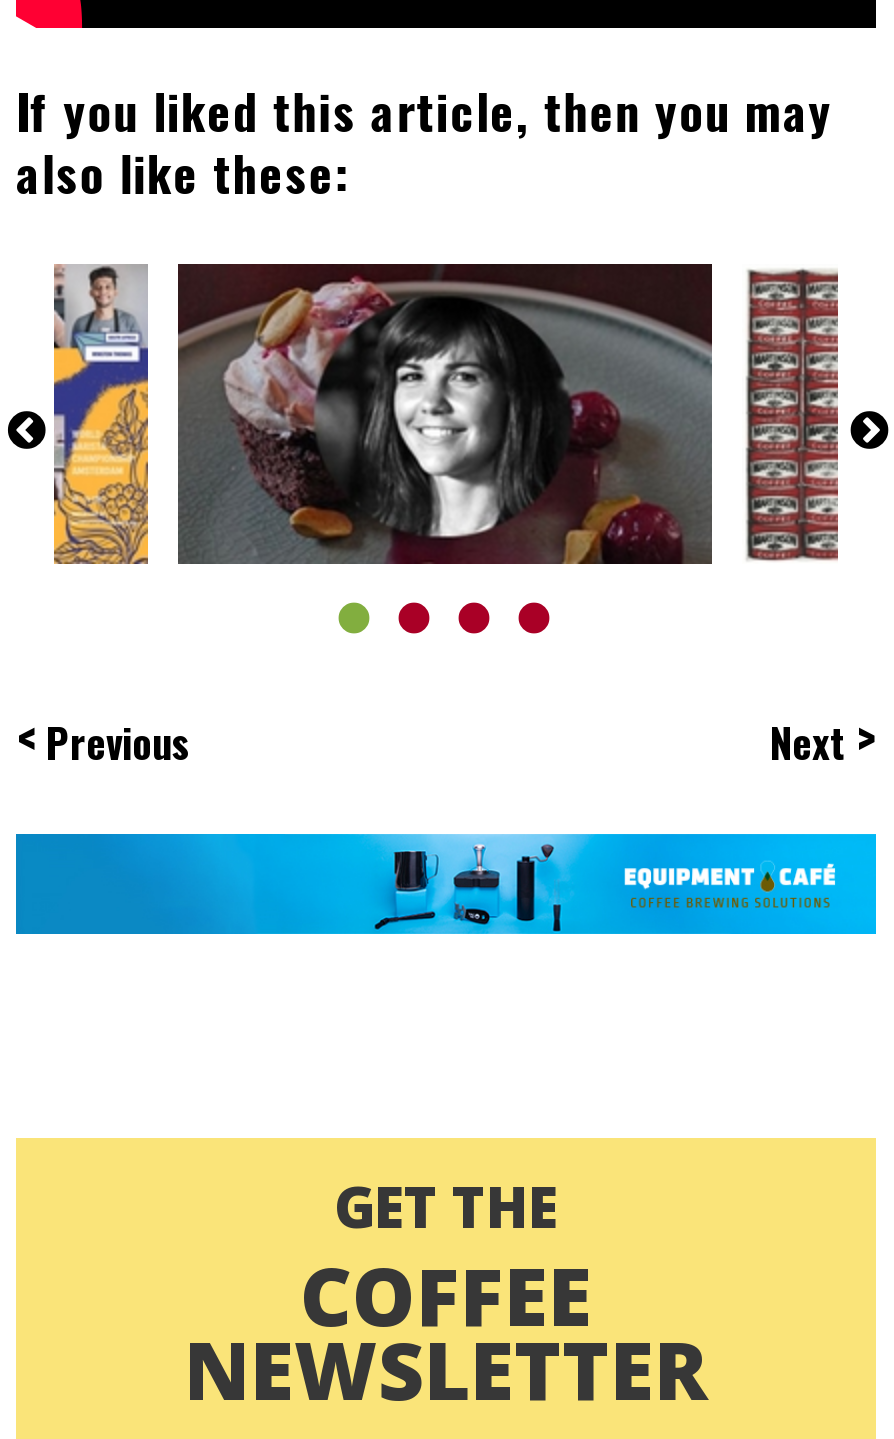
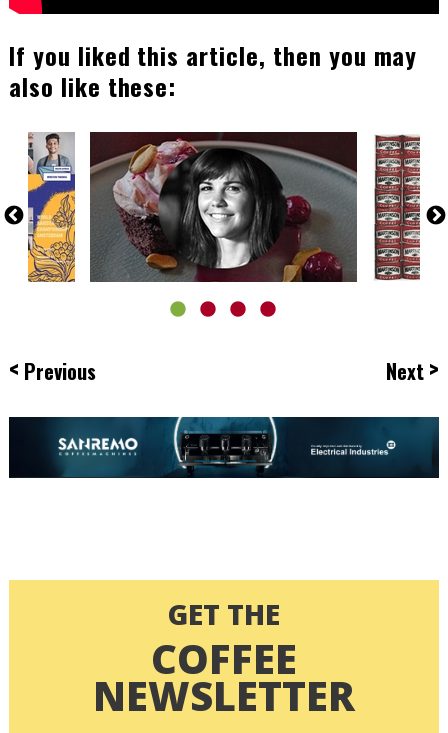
- [image]
+ [image]
